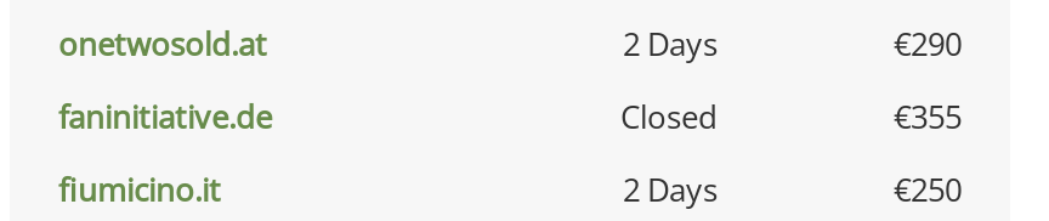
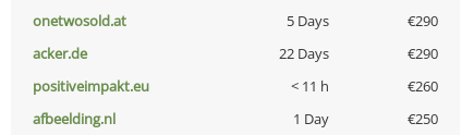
- 2 Days
+ 5 Days

- faninitiative.de
- Closed
- €355
- fiumicino.it
- 2 Days
+ acker.de
+ 22 Days
+ €290
+ positiveimpakt.eu
+ < 11 h
+ €260
+ afbeelding.nl
+ 1 Day
